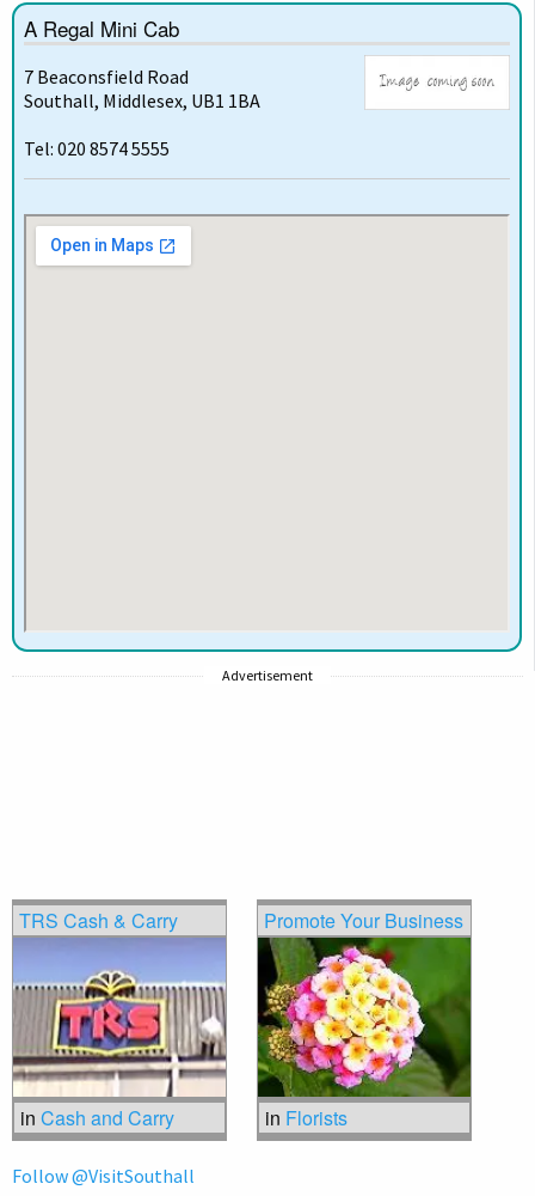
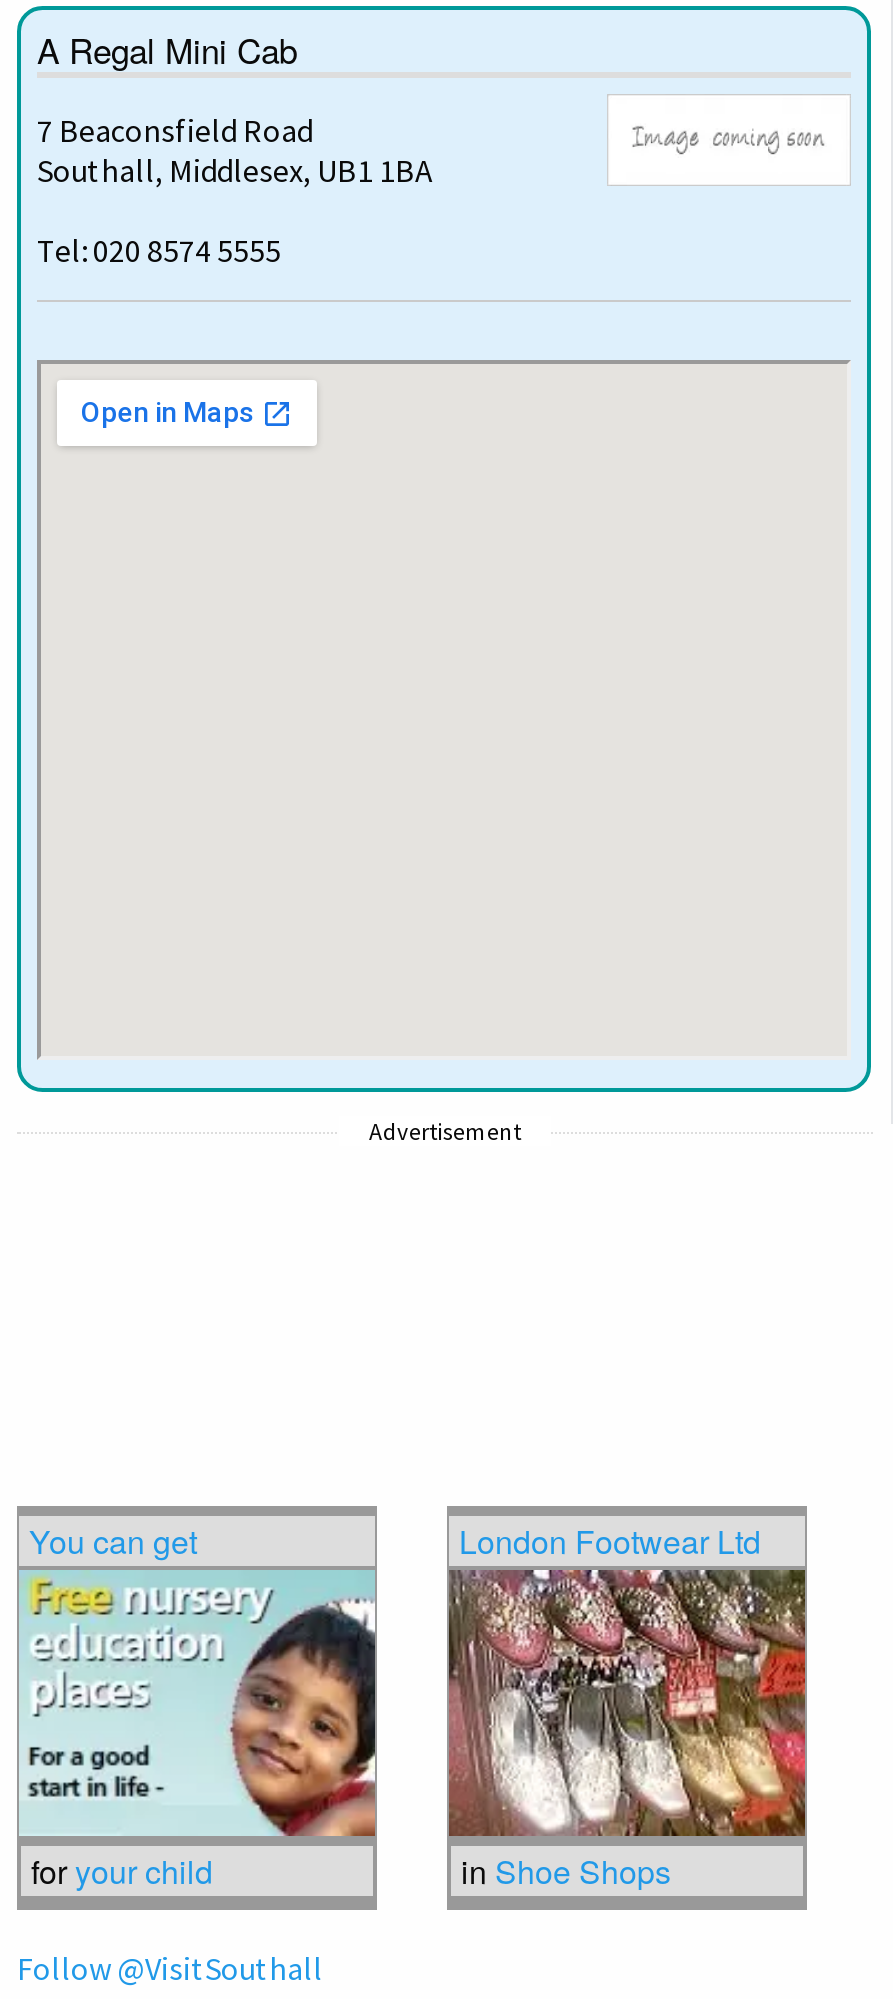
- TRS Cash & Carry
+ You can get

- [image]
- Promote Your Business
+ [image]
+ London Footwear Ltd

- [image]
- in Cash and Carry
+ [image]
+ for your child

- in Florists
+ in Shoe Shops
